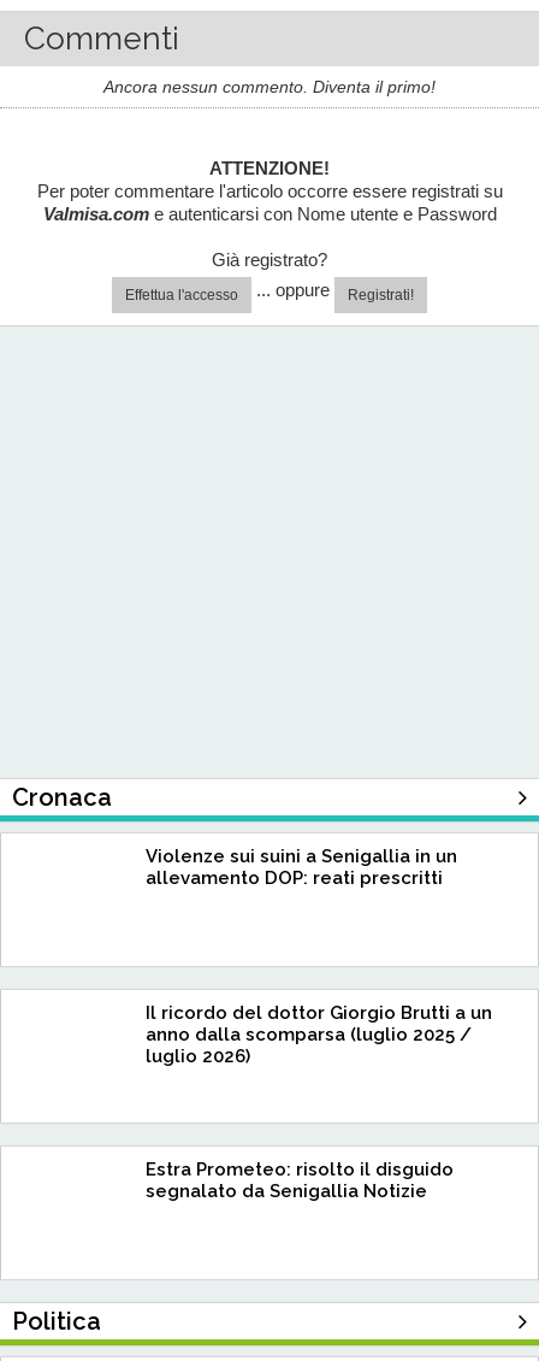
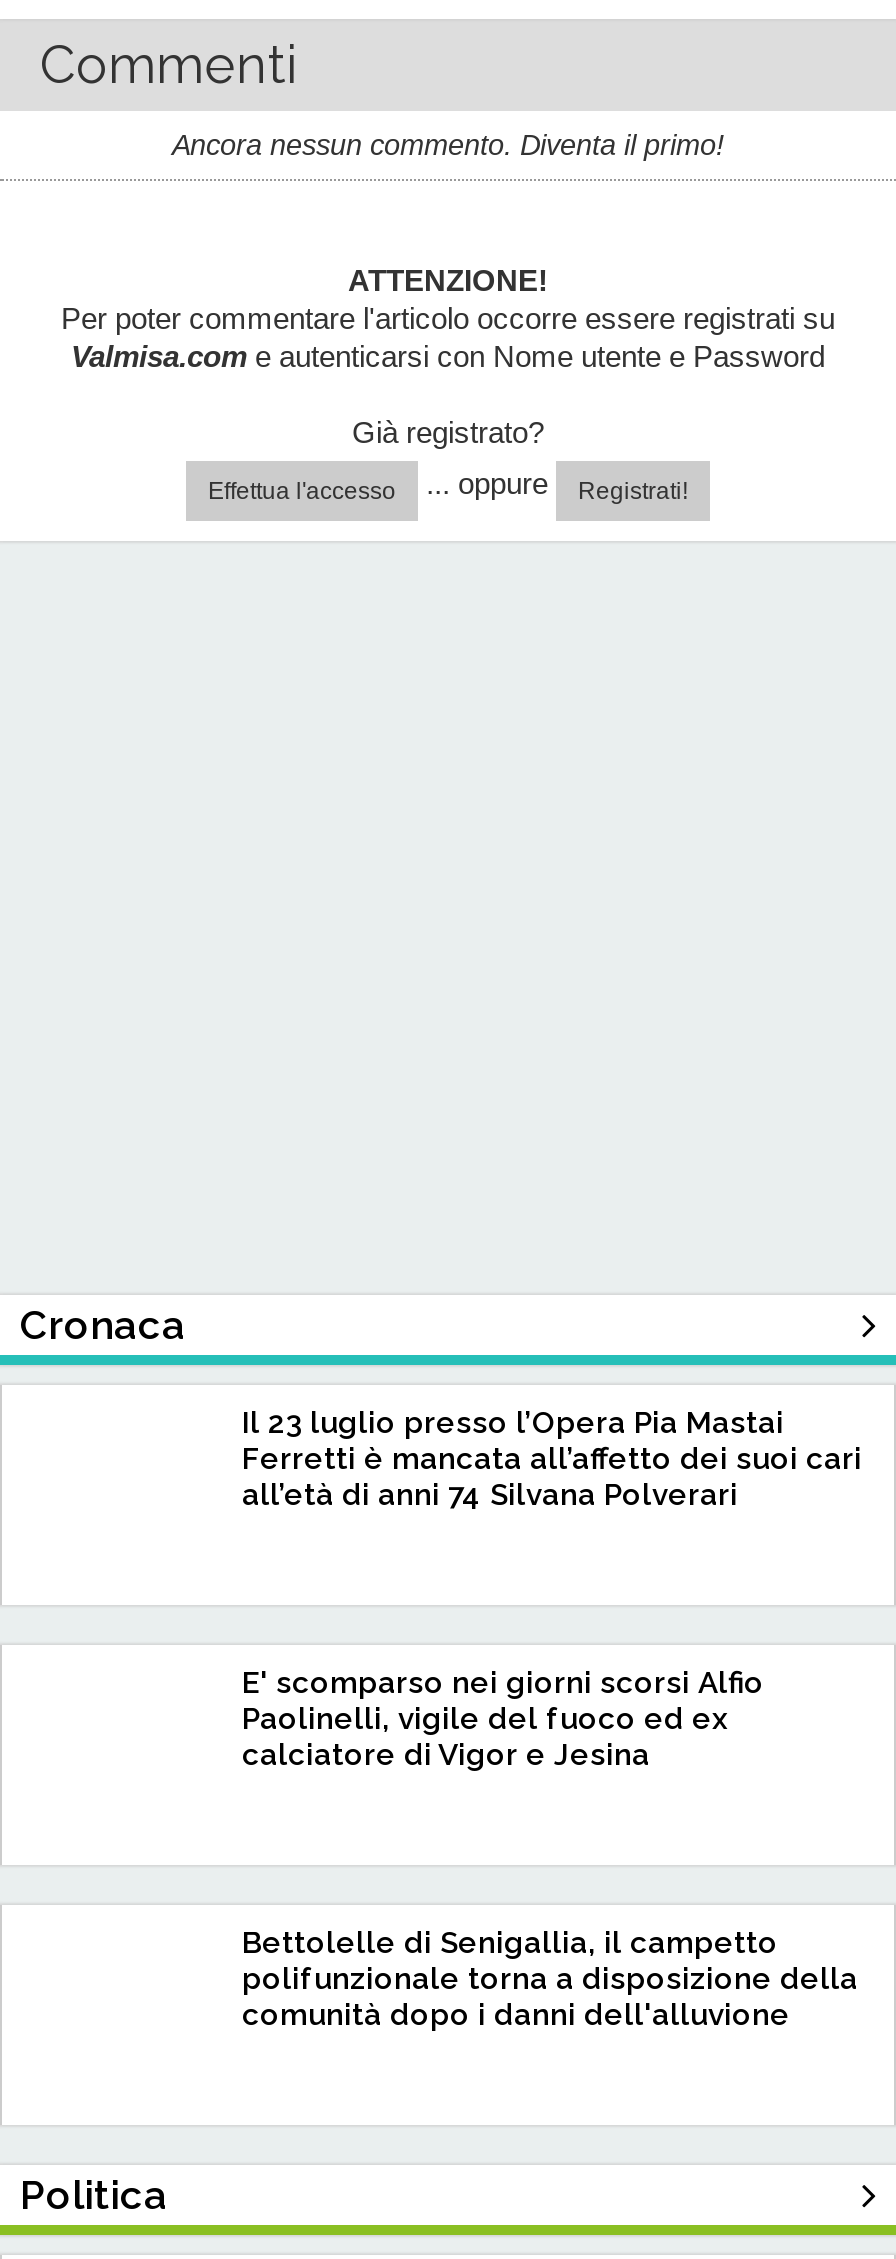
- Violenze sui suini a Senigallia in un
- allevamento DOP: reati prescritti
+ Il 23 luglio presso l’Opera Pia Mastai
+ Ferretti è mancata all’affetto dei suoi cari
+ all’età di anni 74 Silvana Polverari

- Il ricordo del dottor Giorgio Brutti a un
- anno dalla scomparsa (luglio 2025 /
- luglio 2026)
+ E' scomparso nei giorni scorsi Alfio
+ Paolinelli, vigile del fuoco ed ex
+ calciatore di Vigor e Jesina

- Estra Prometeo: risolto il disguido
- segnalato da Senigallia Notizie
+ Bettolelle di Senigallia, il campetto
+ polifunzionale torna a disposizione della
+ comunità dopo i danni dell'alluvione
